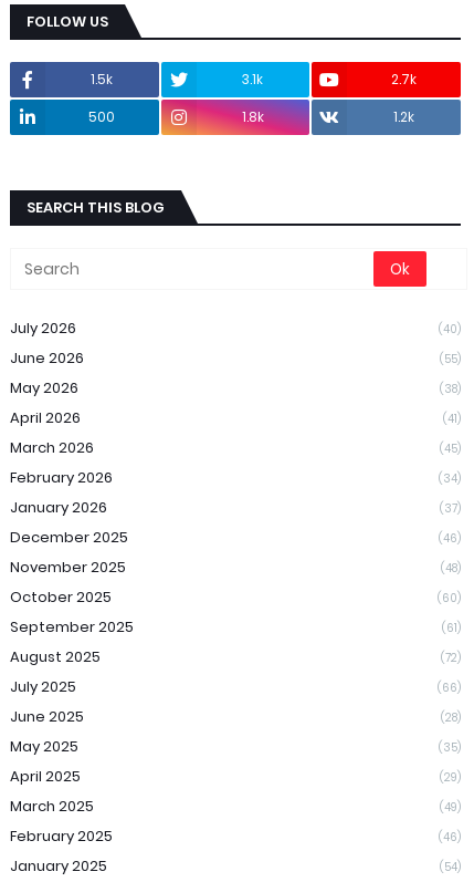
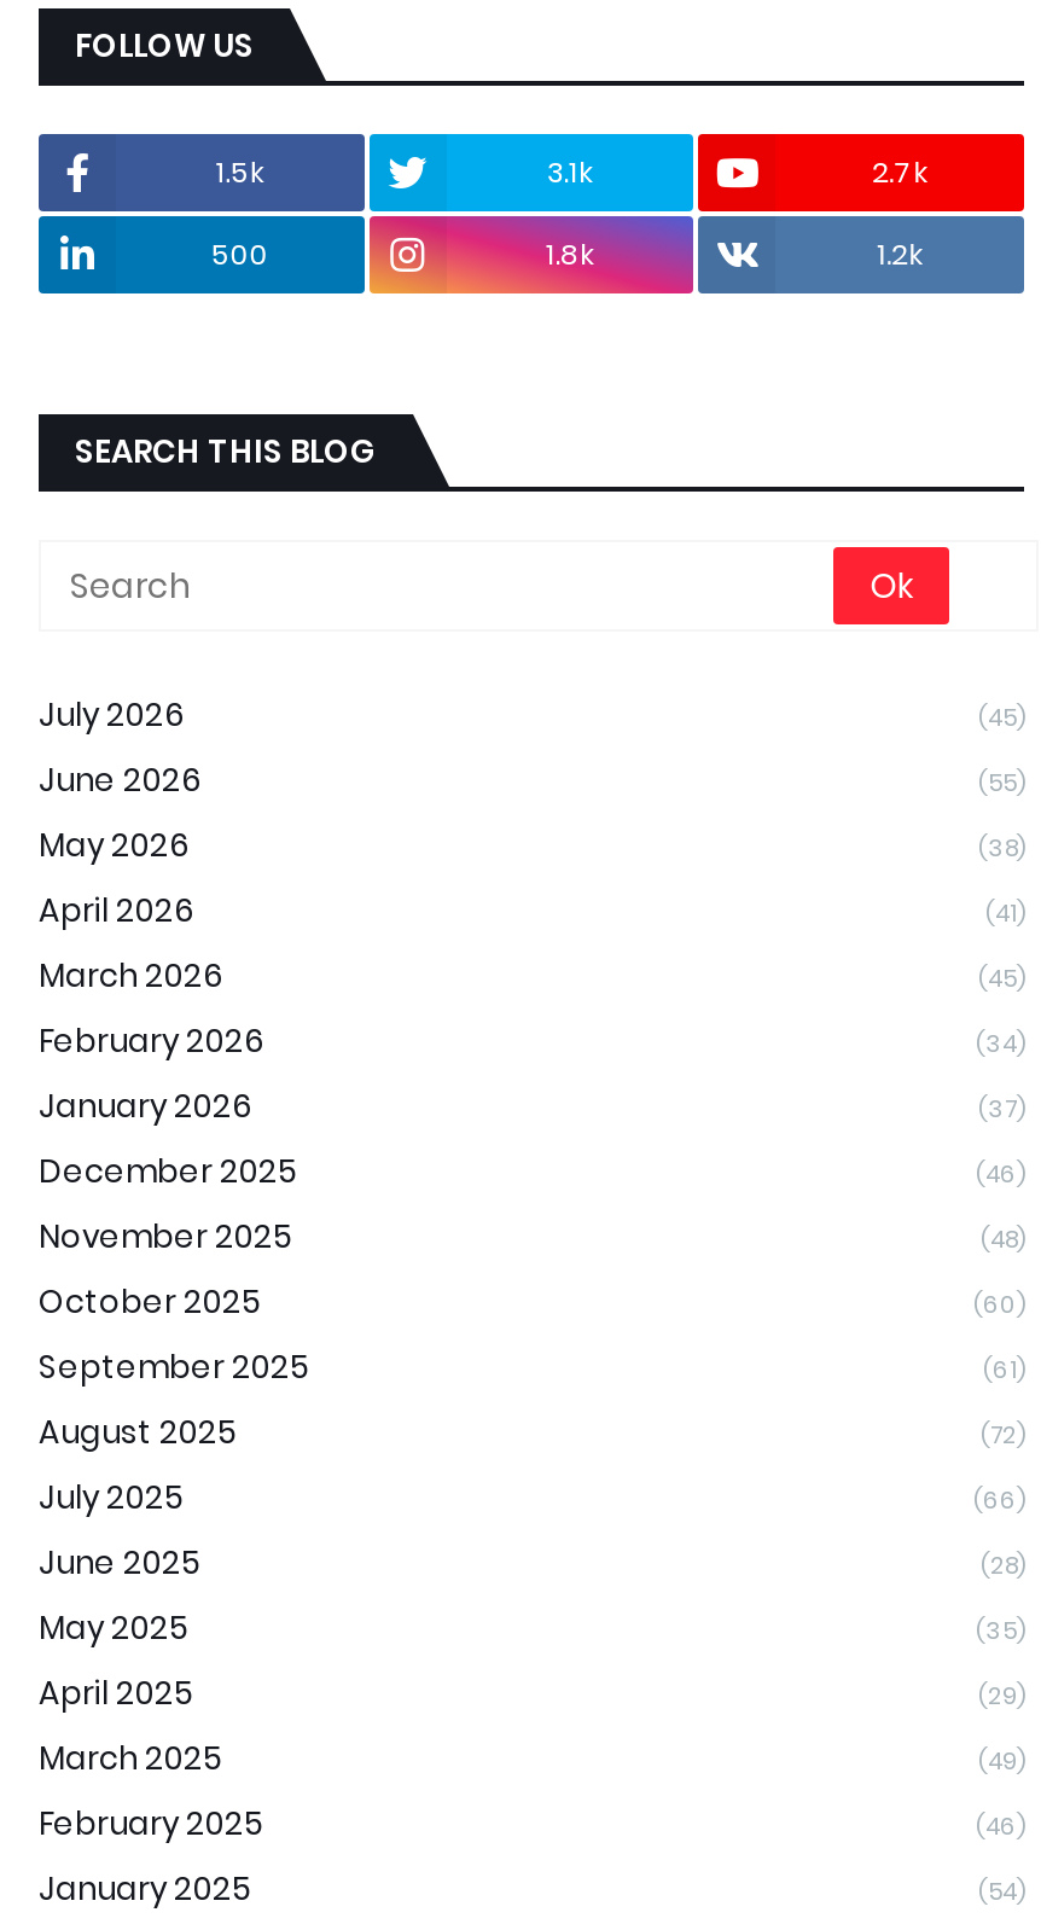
- (40)
+ (45)
